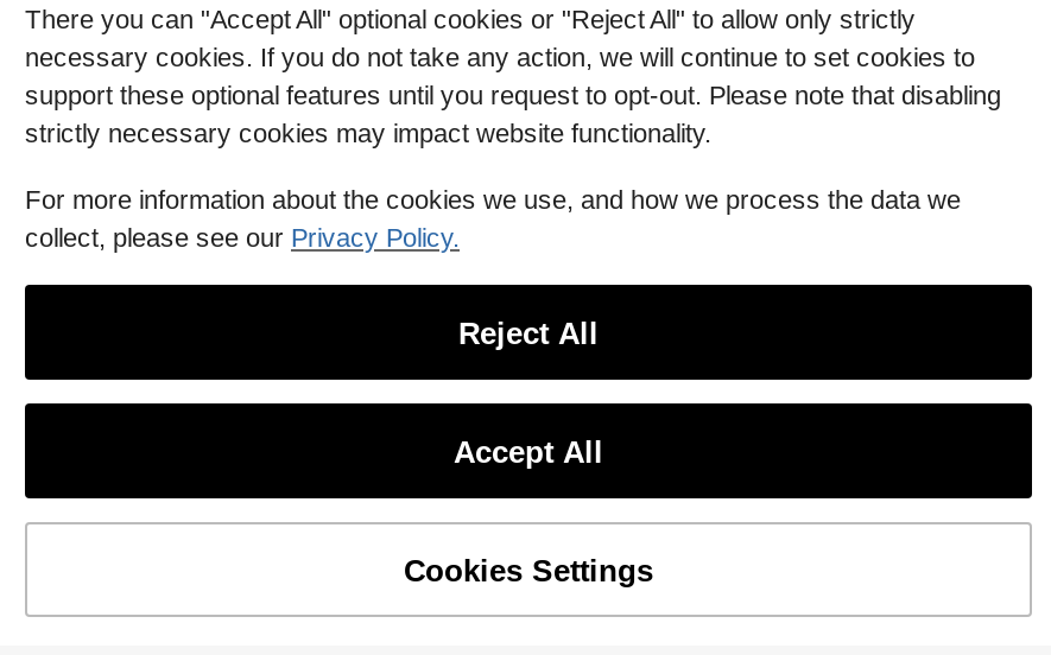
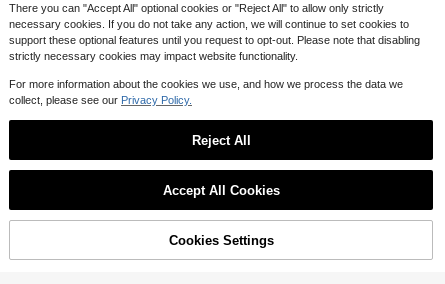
- Accept All
+ Accept All Cookies
